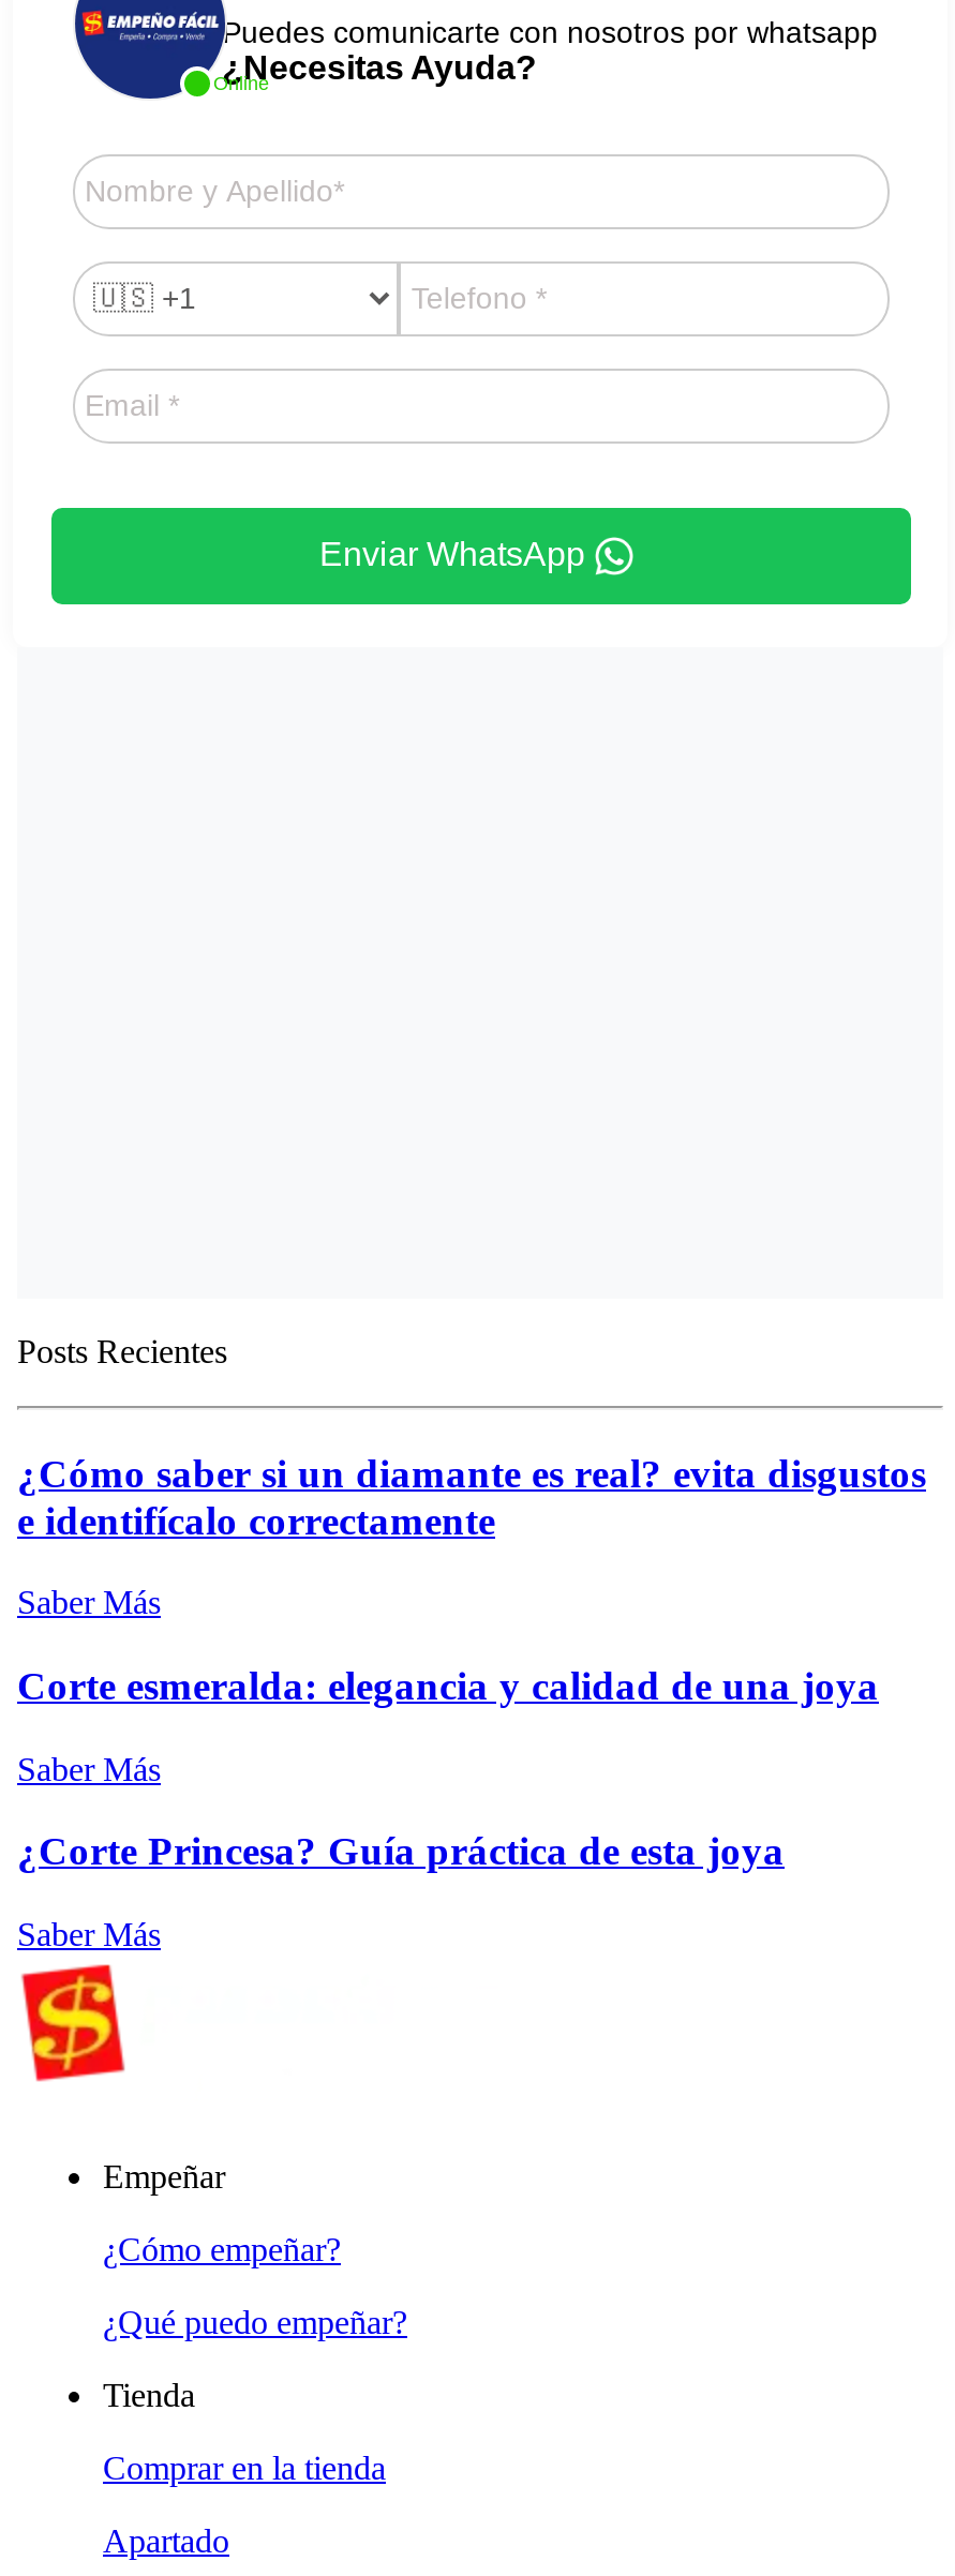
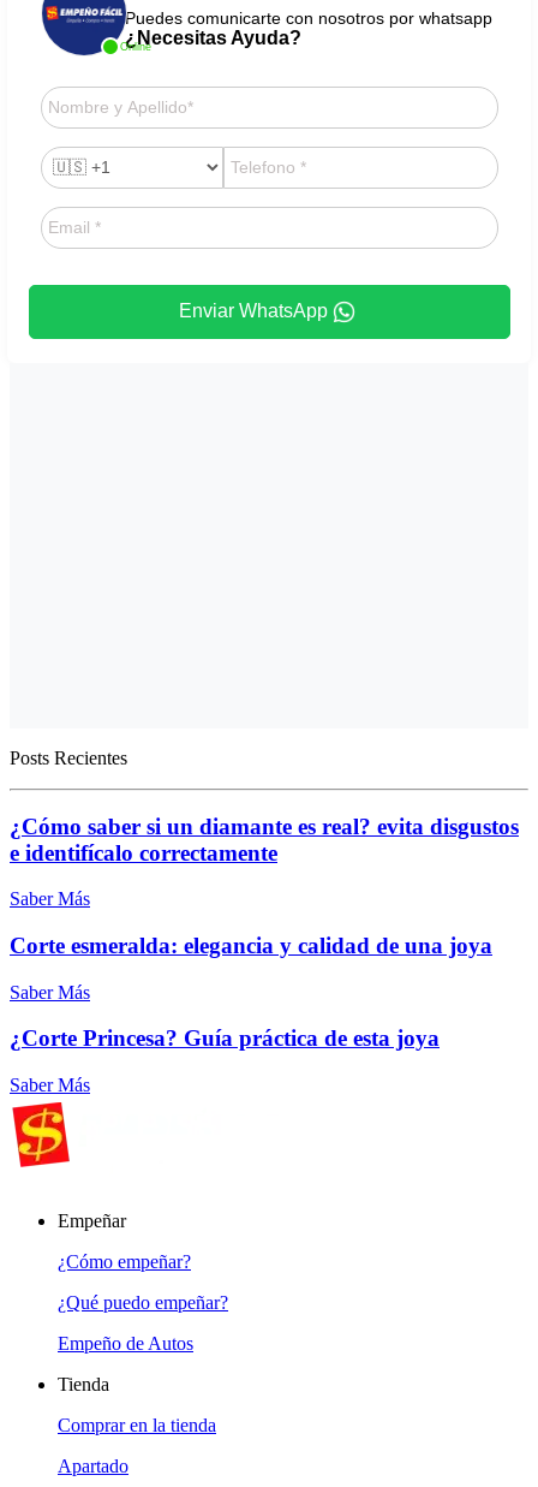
+ Empeño de Autos
